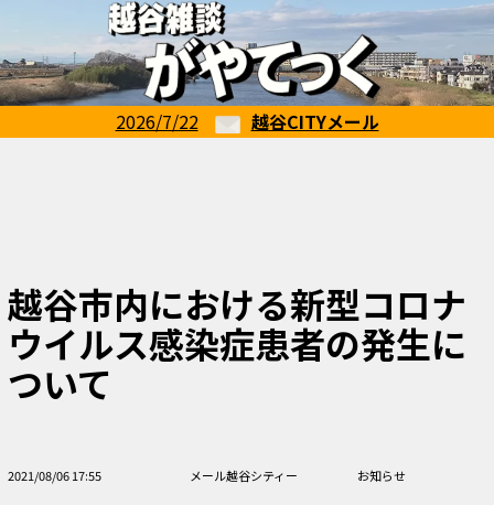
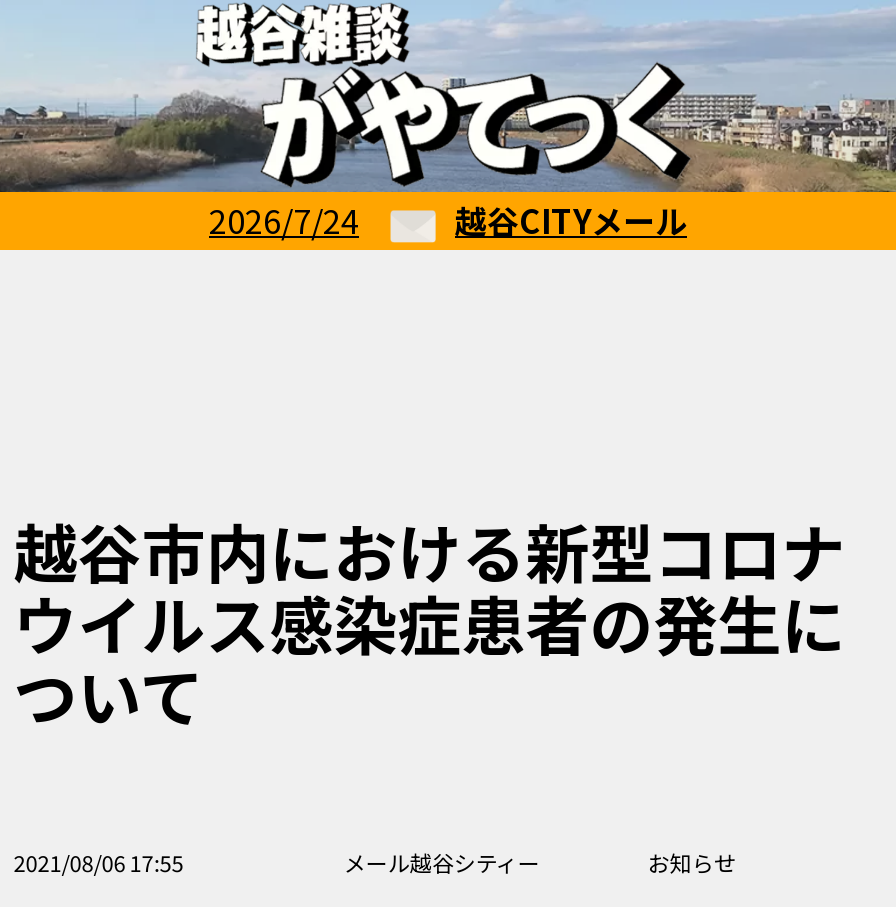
- 2026/7/22 越谷CITYメール
+ 2026/7/24 越谷CITYメール
